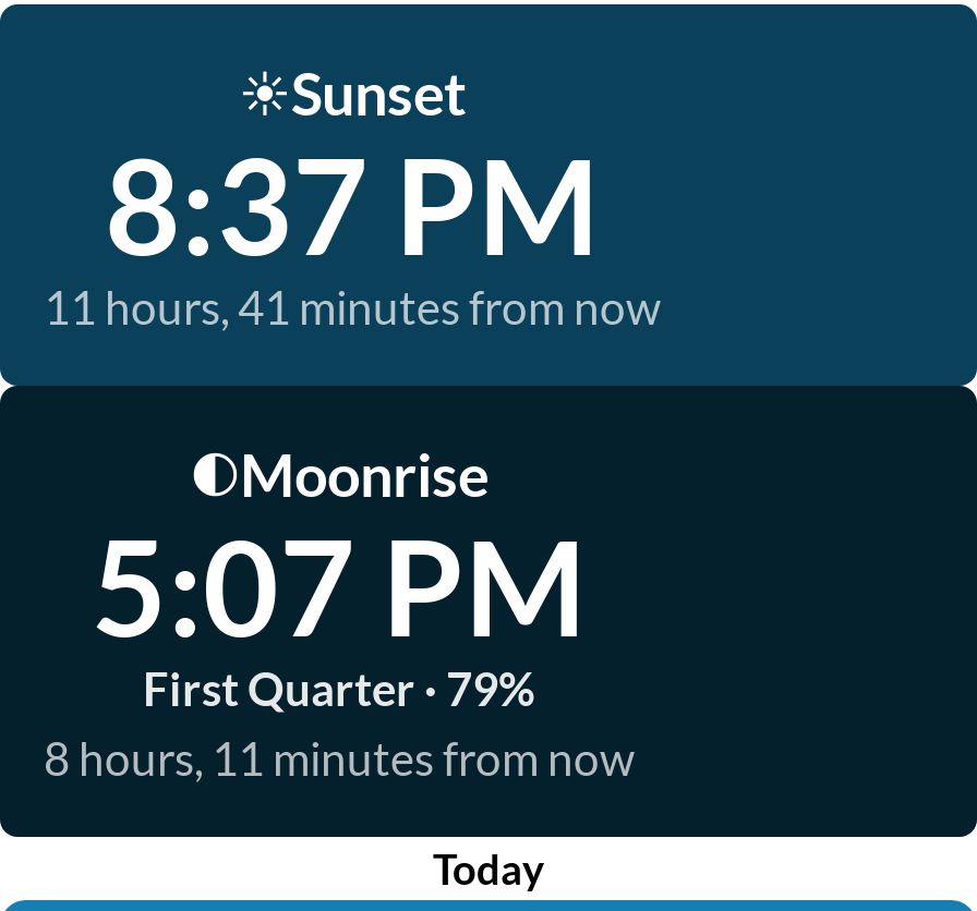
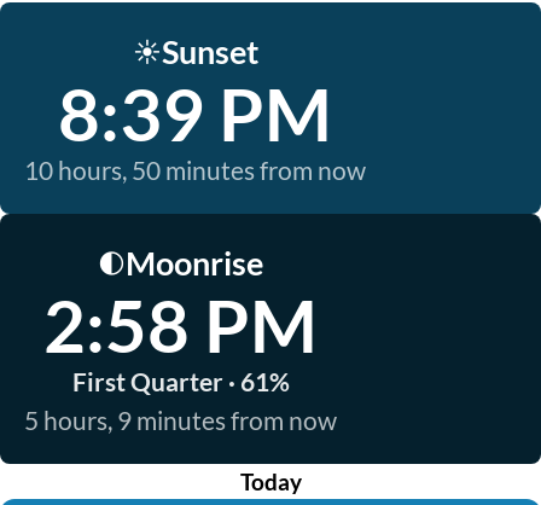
- 8:37 PM
+ 8:39 PM

- 11 hours, 41 minutes from now
+ 10 hours, 50 minutes from now

- 5:07 PM
+ 2:58 PM

- First Quarter · 79%
+ First Quarter · 61%

- 8 hours, 11 minutes from now
+ 5 hours, 9 minutes from now
